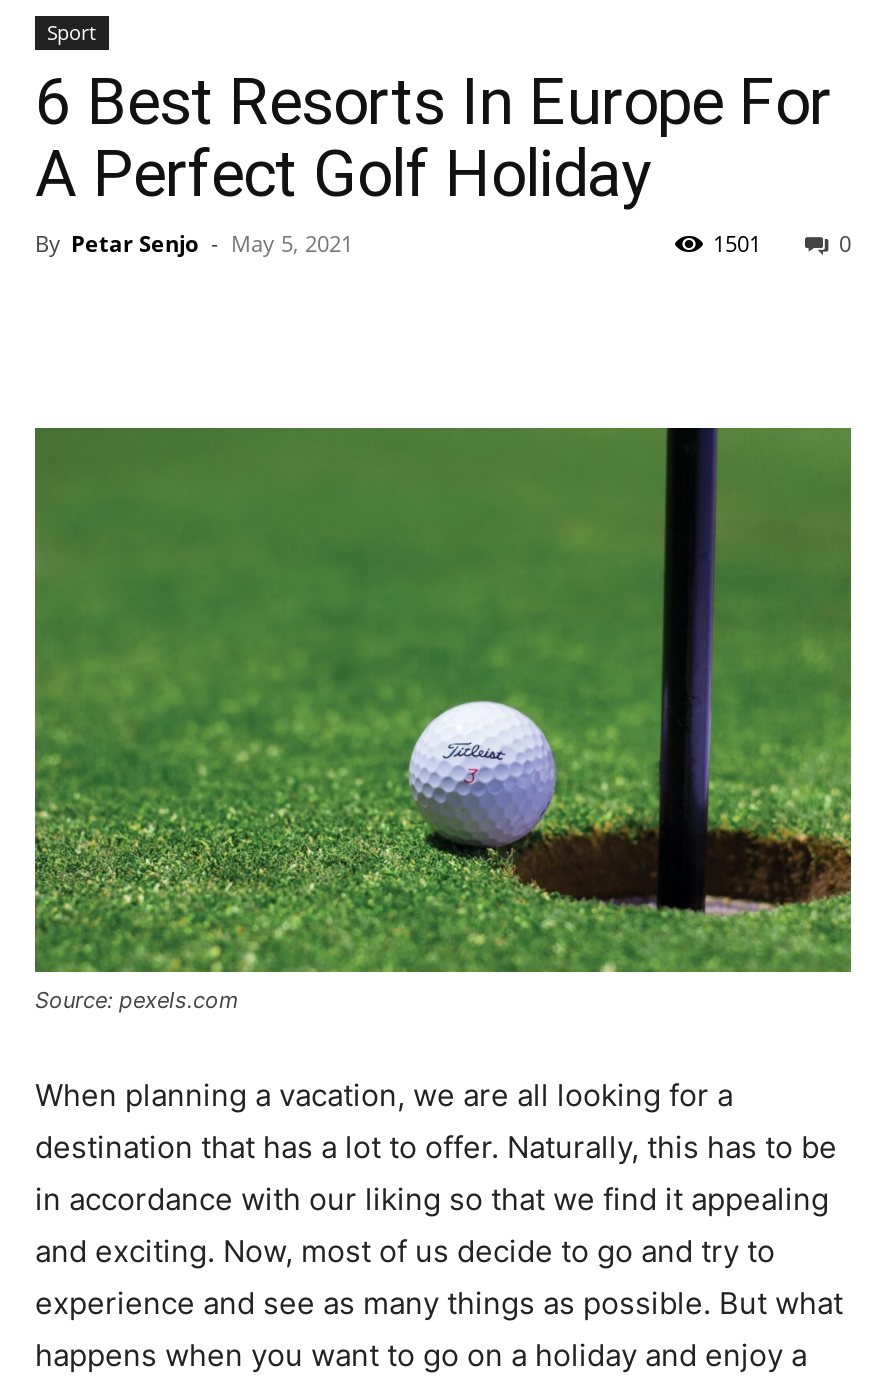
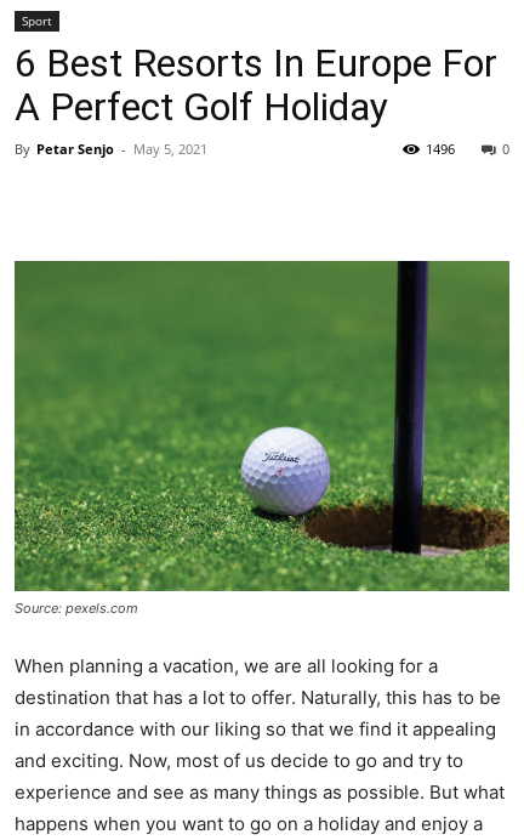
- 1501
+ 1496
